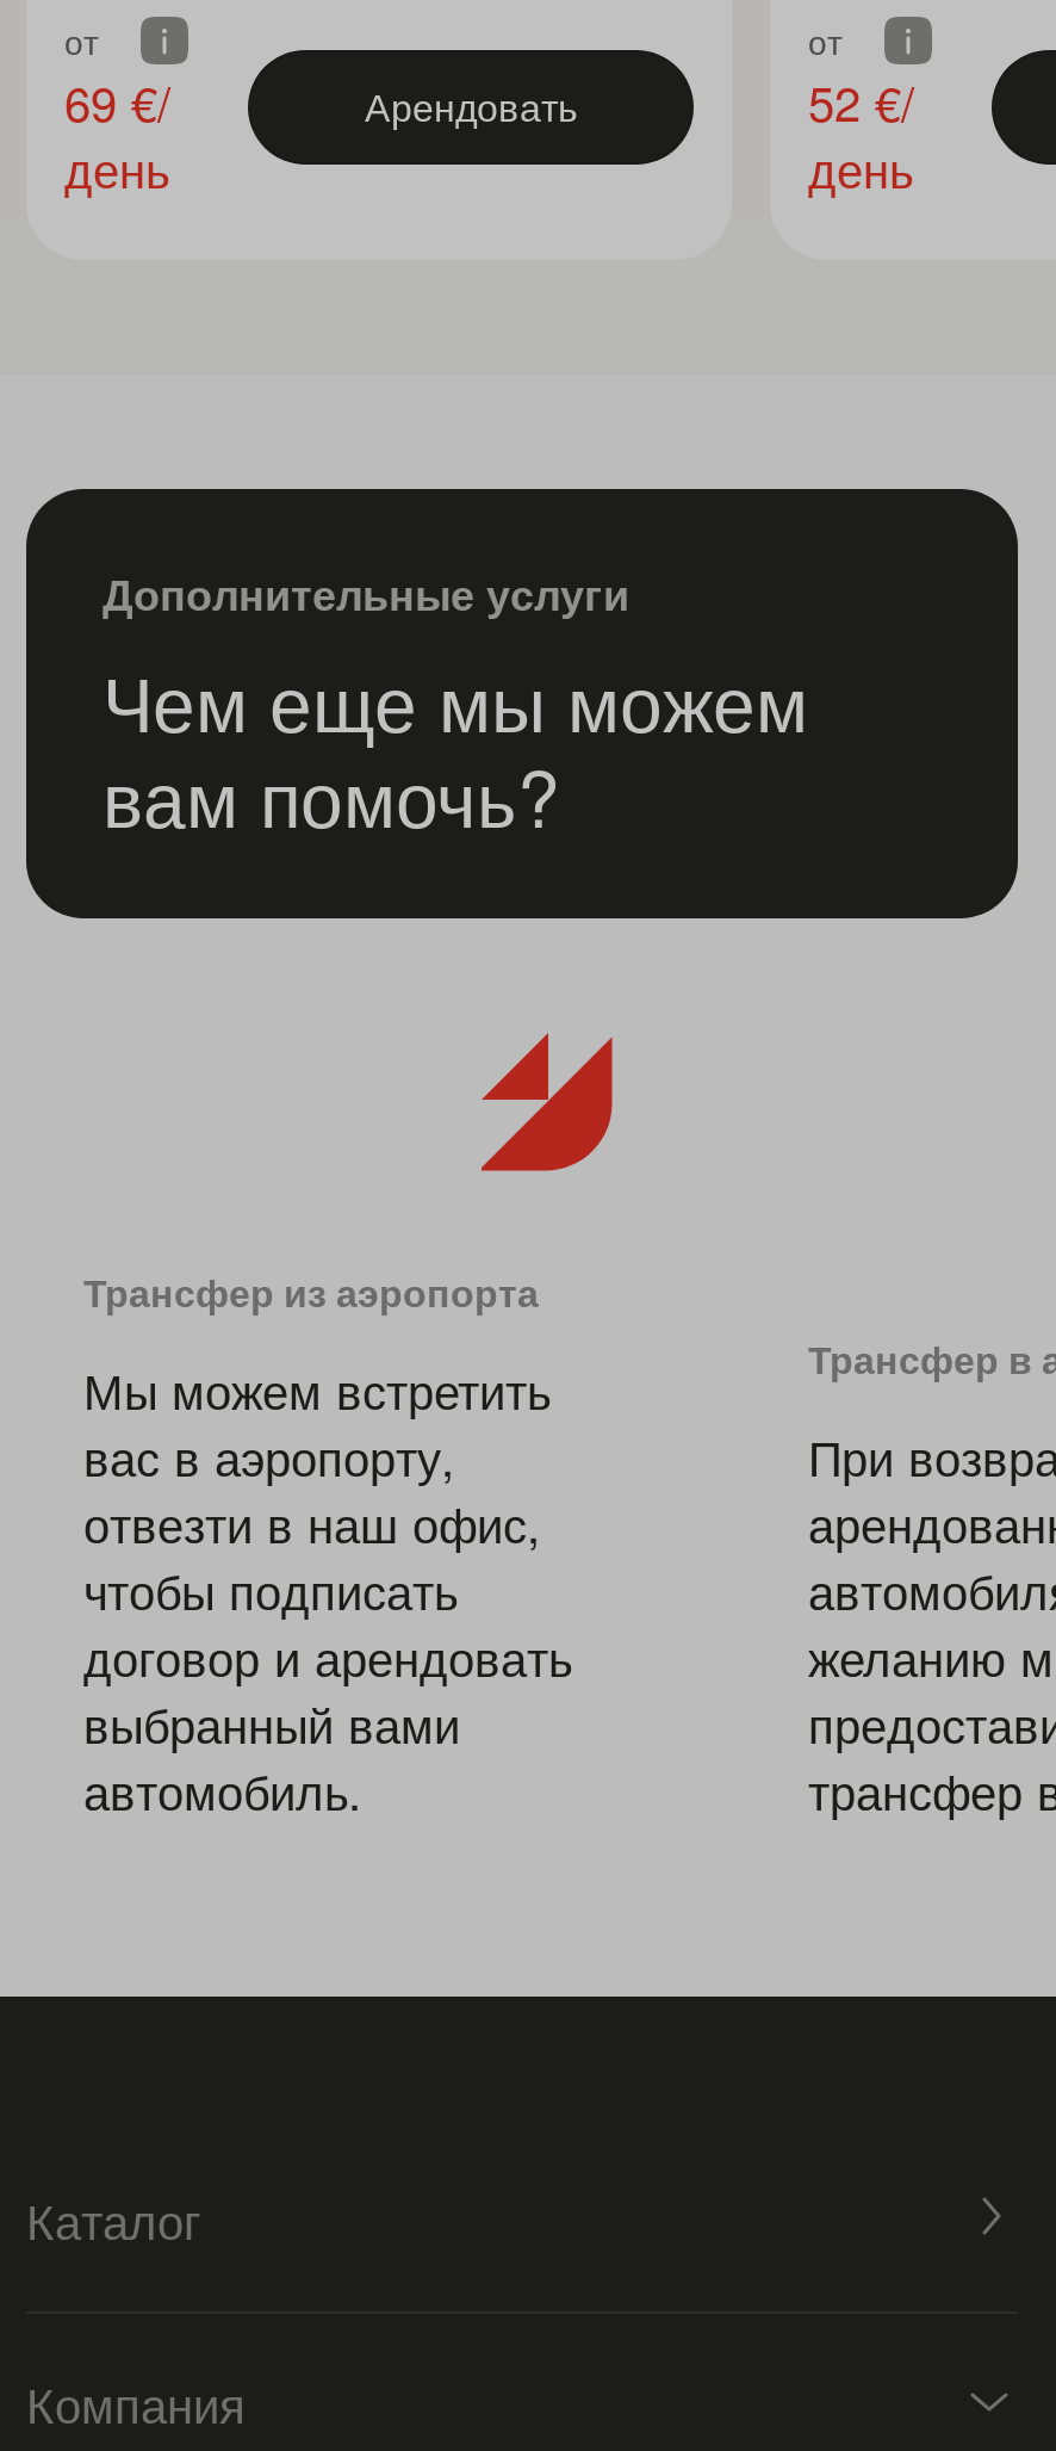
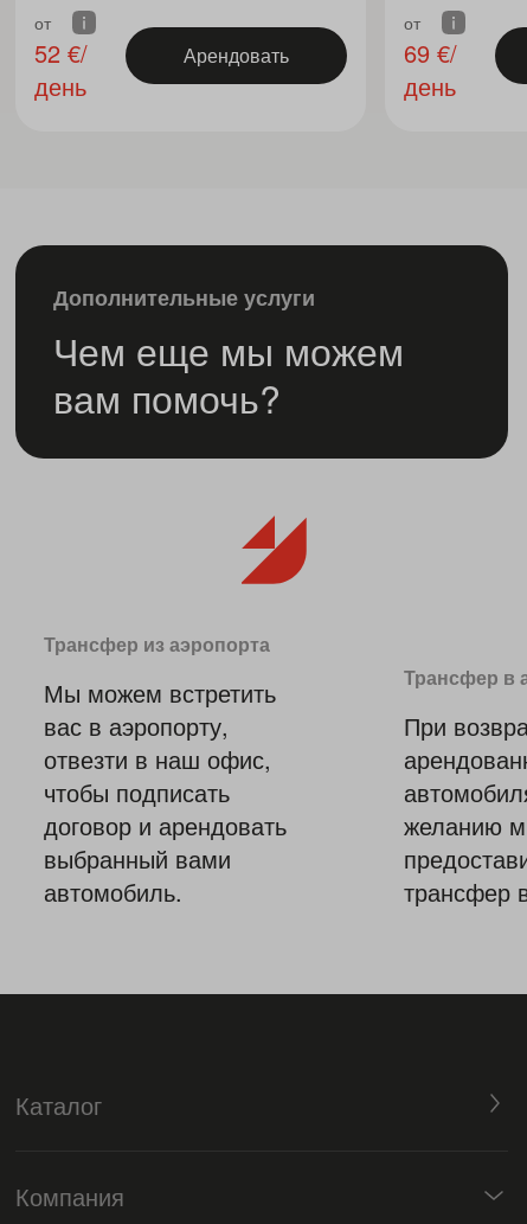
- 69 €/
+ 52 €/

- 52 €/
+ 69 €/
